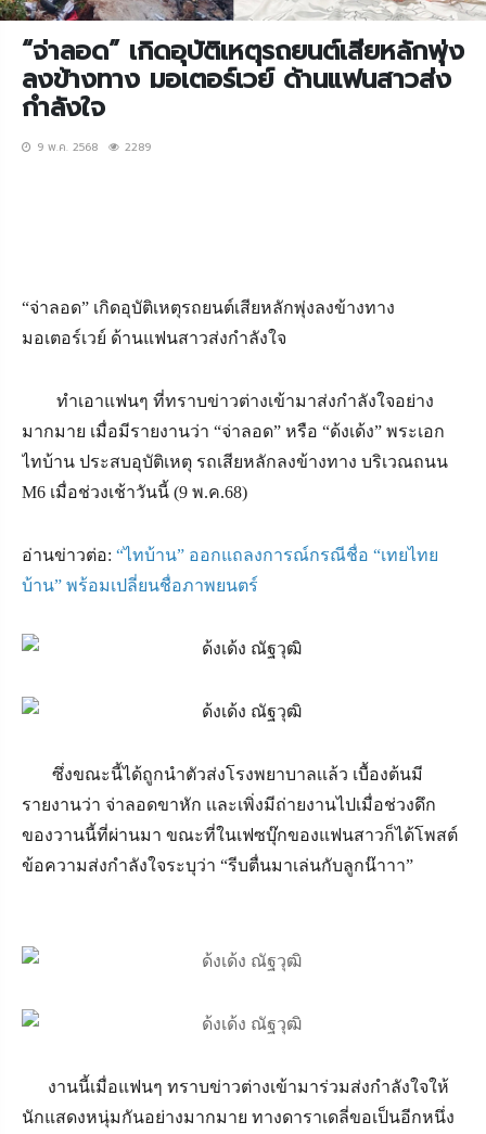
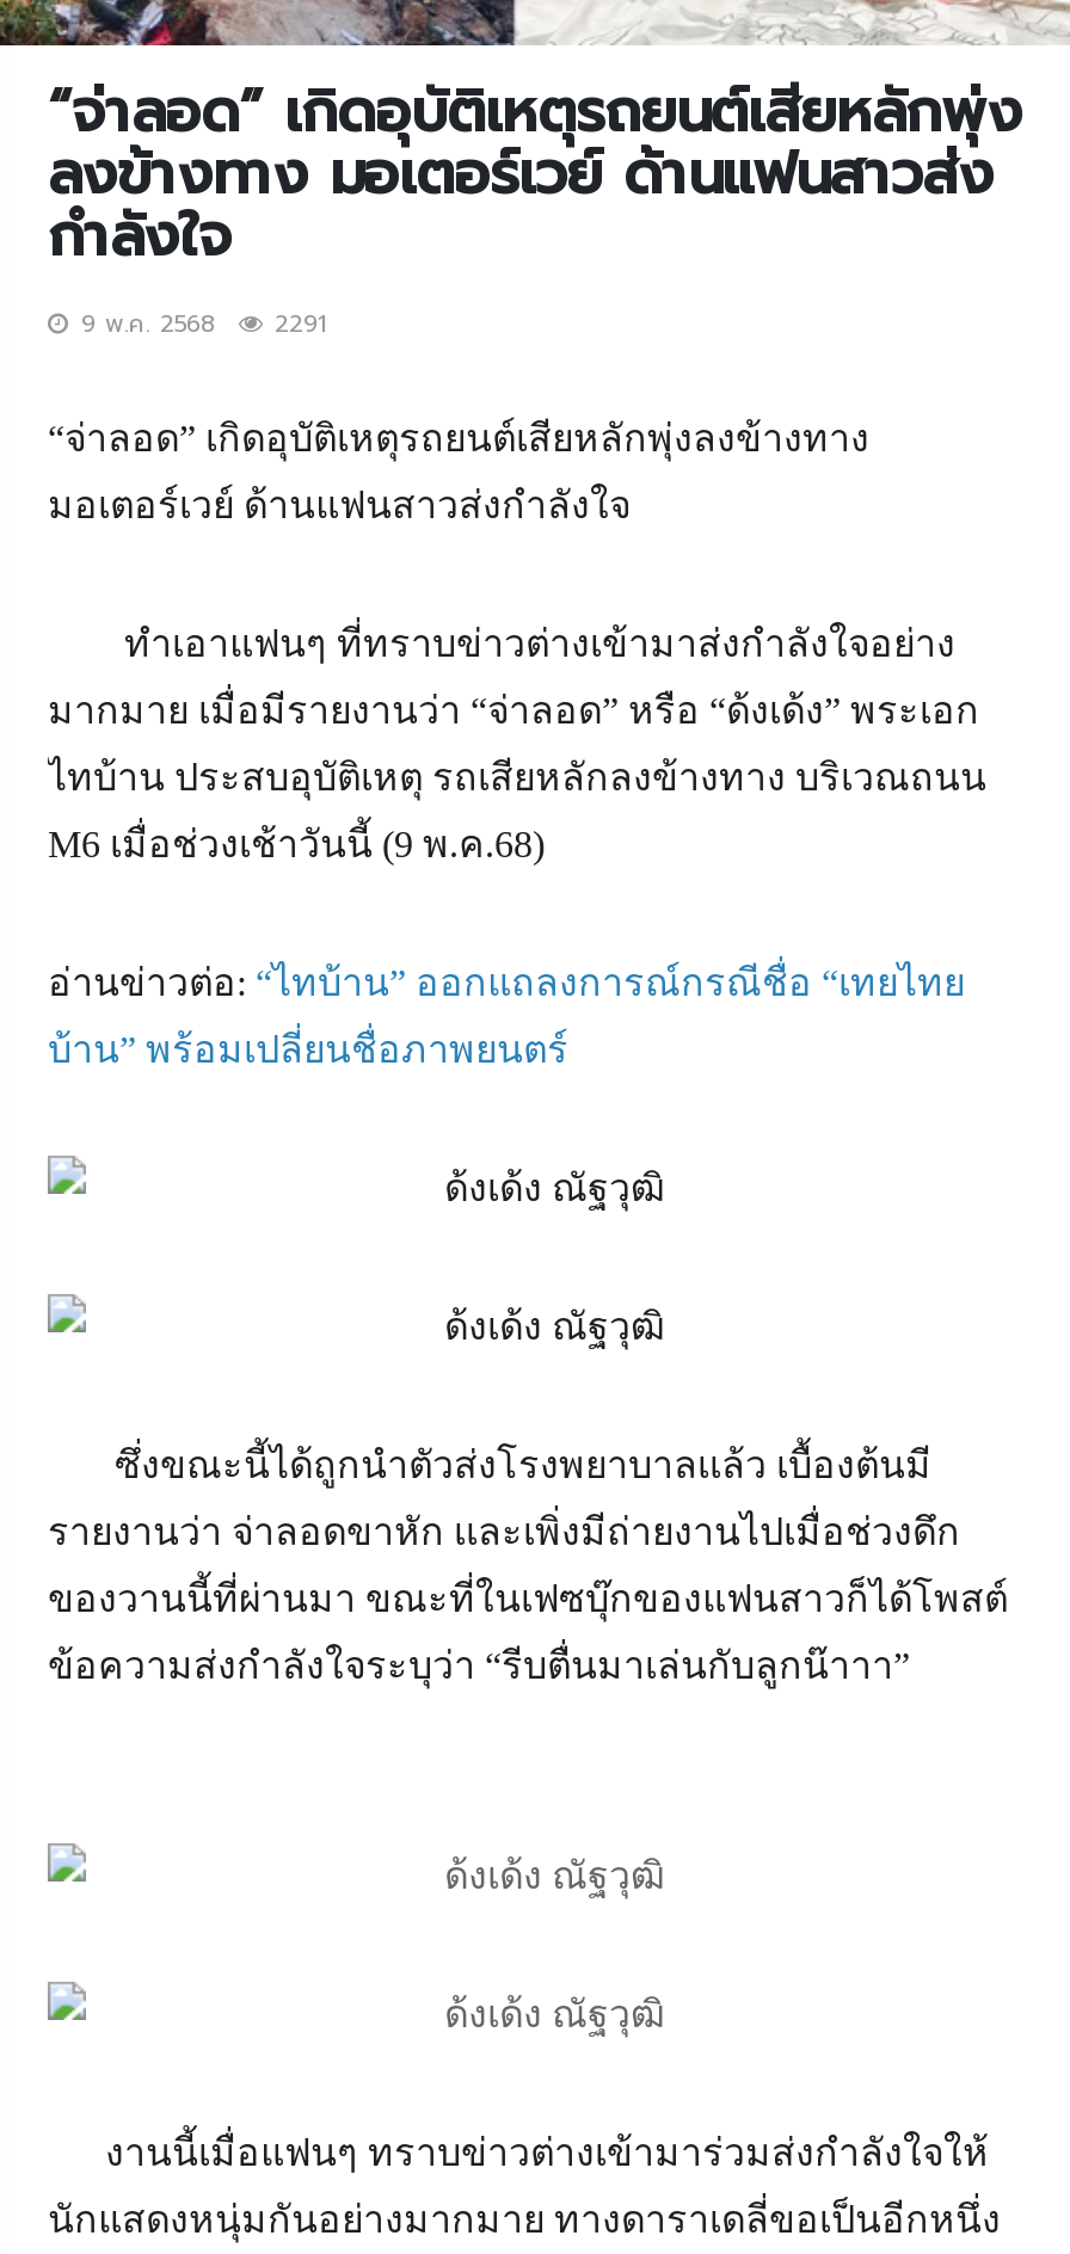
- 9 พ.ค. 2568 2289
+ 9 พ.ค. 2568 2291
